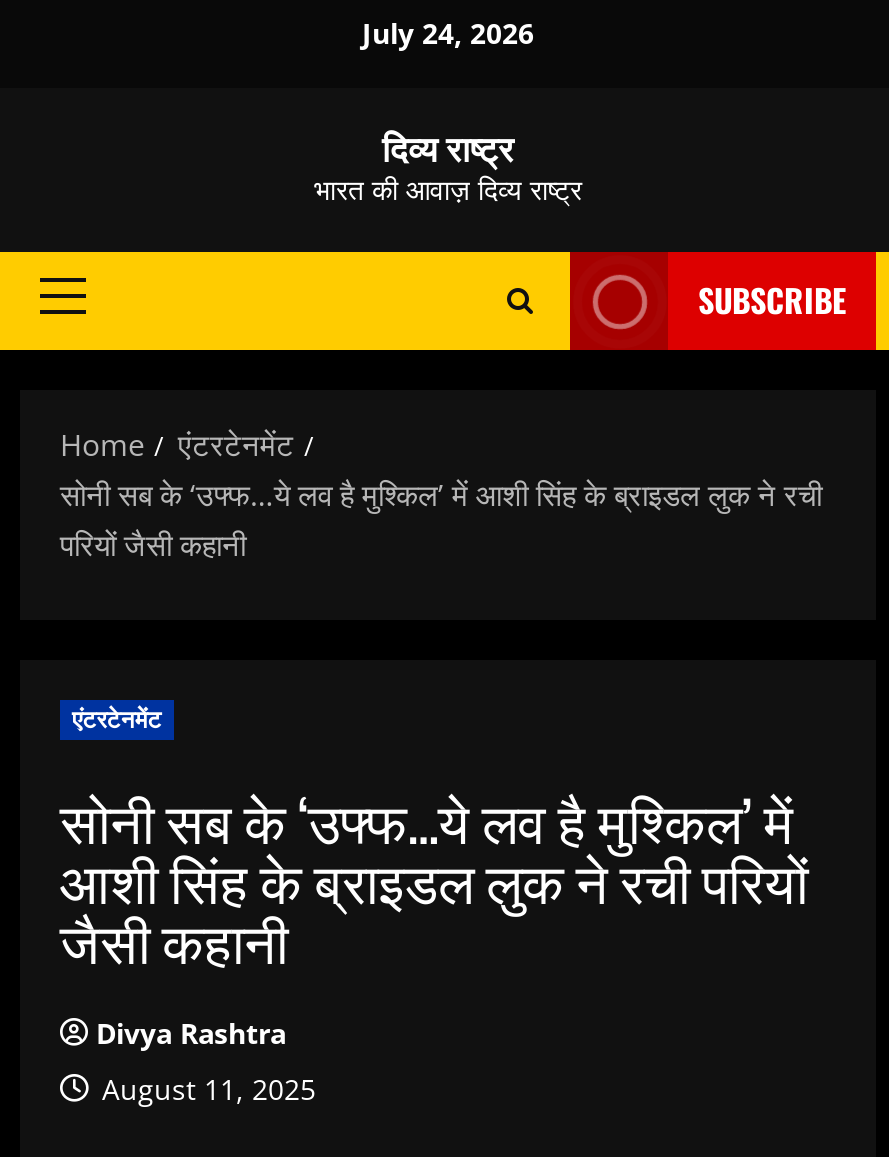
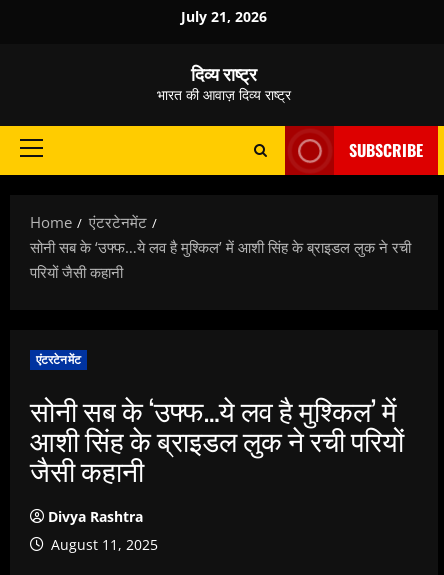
- July 24, 2026
+ July 21, 2026
